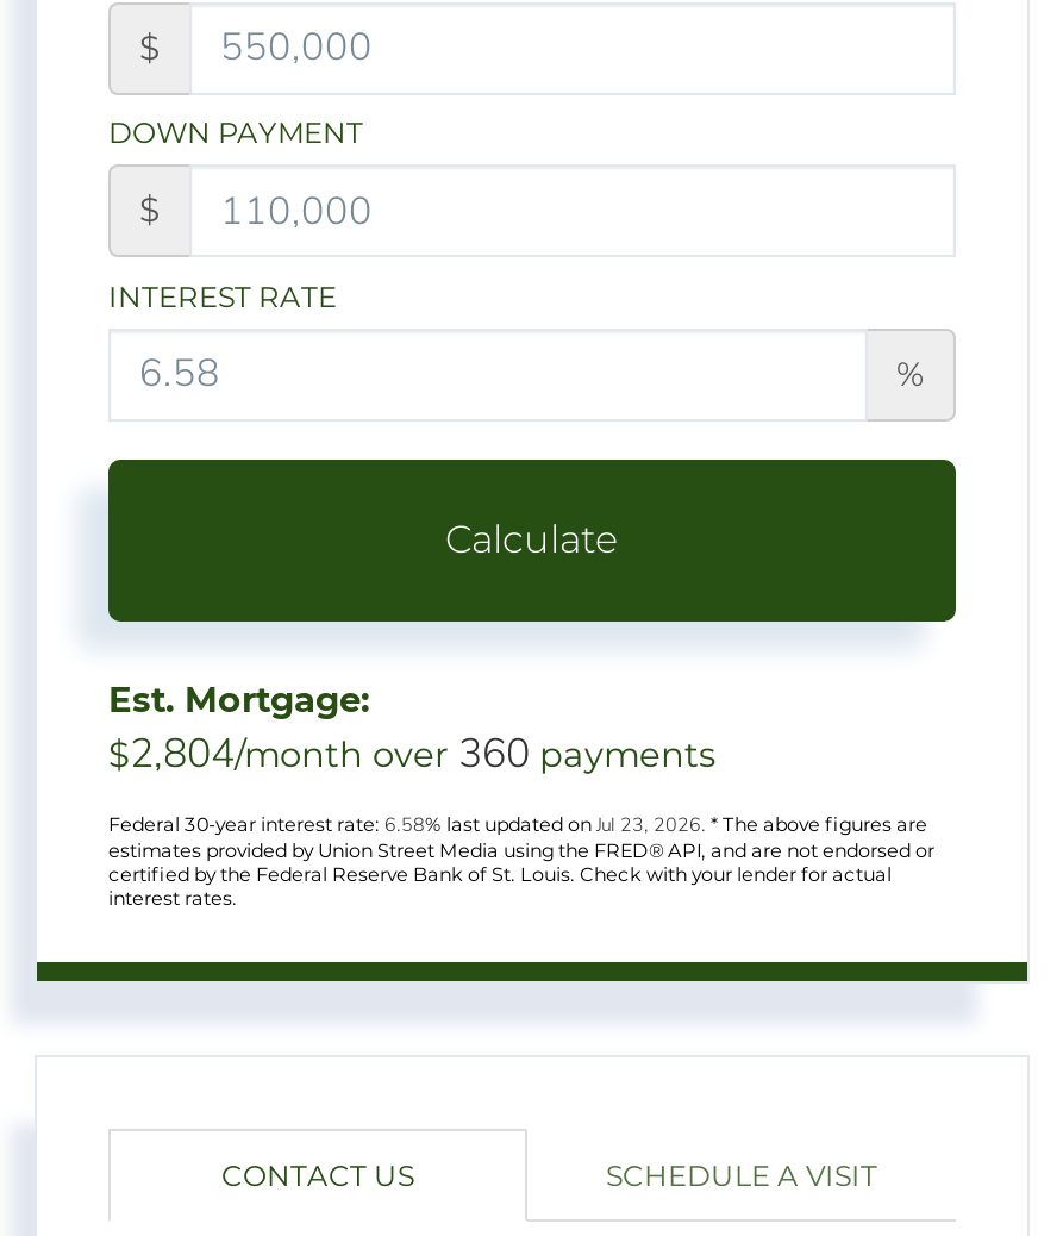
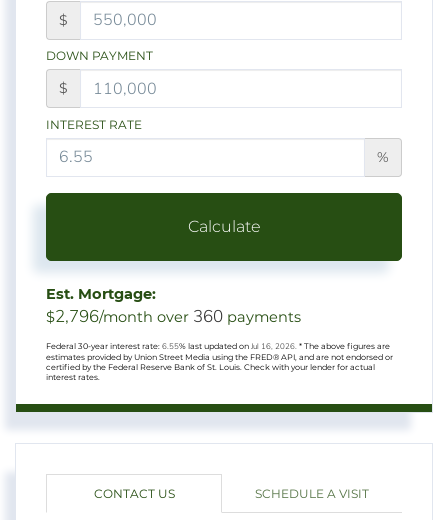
- $2,804/month over 360 payments
+ $2,796/month over 360 payments

- Federal 30-year interest rate: 6.58% last updated on Jul 23, 2026. * The above figures are
+ Federal 30-year interest rate: 6.55% last updated on Jul 16, 2026. * The above figures are
